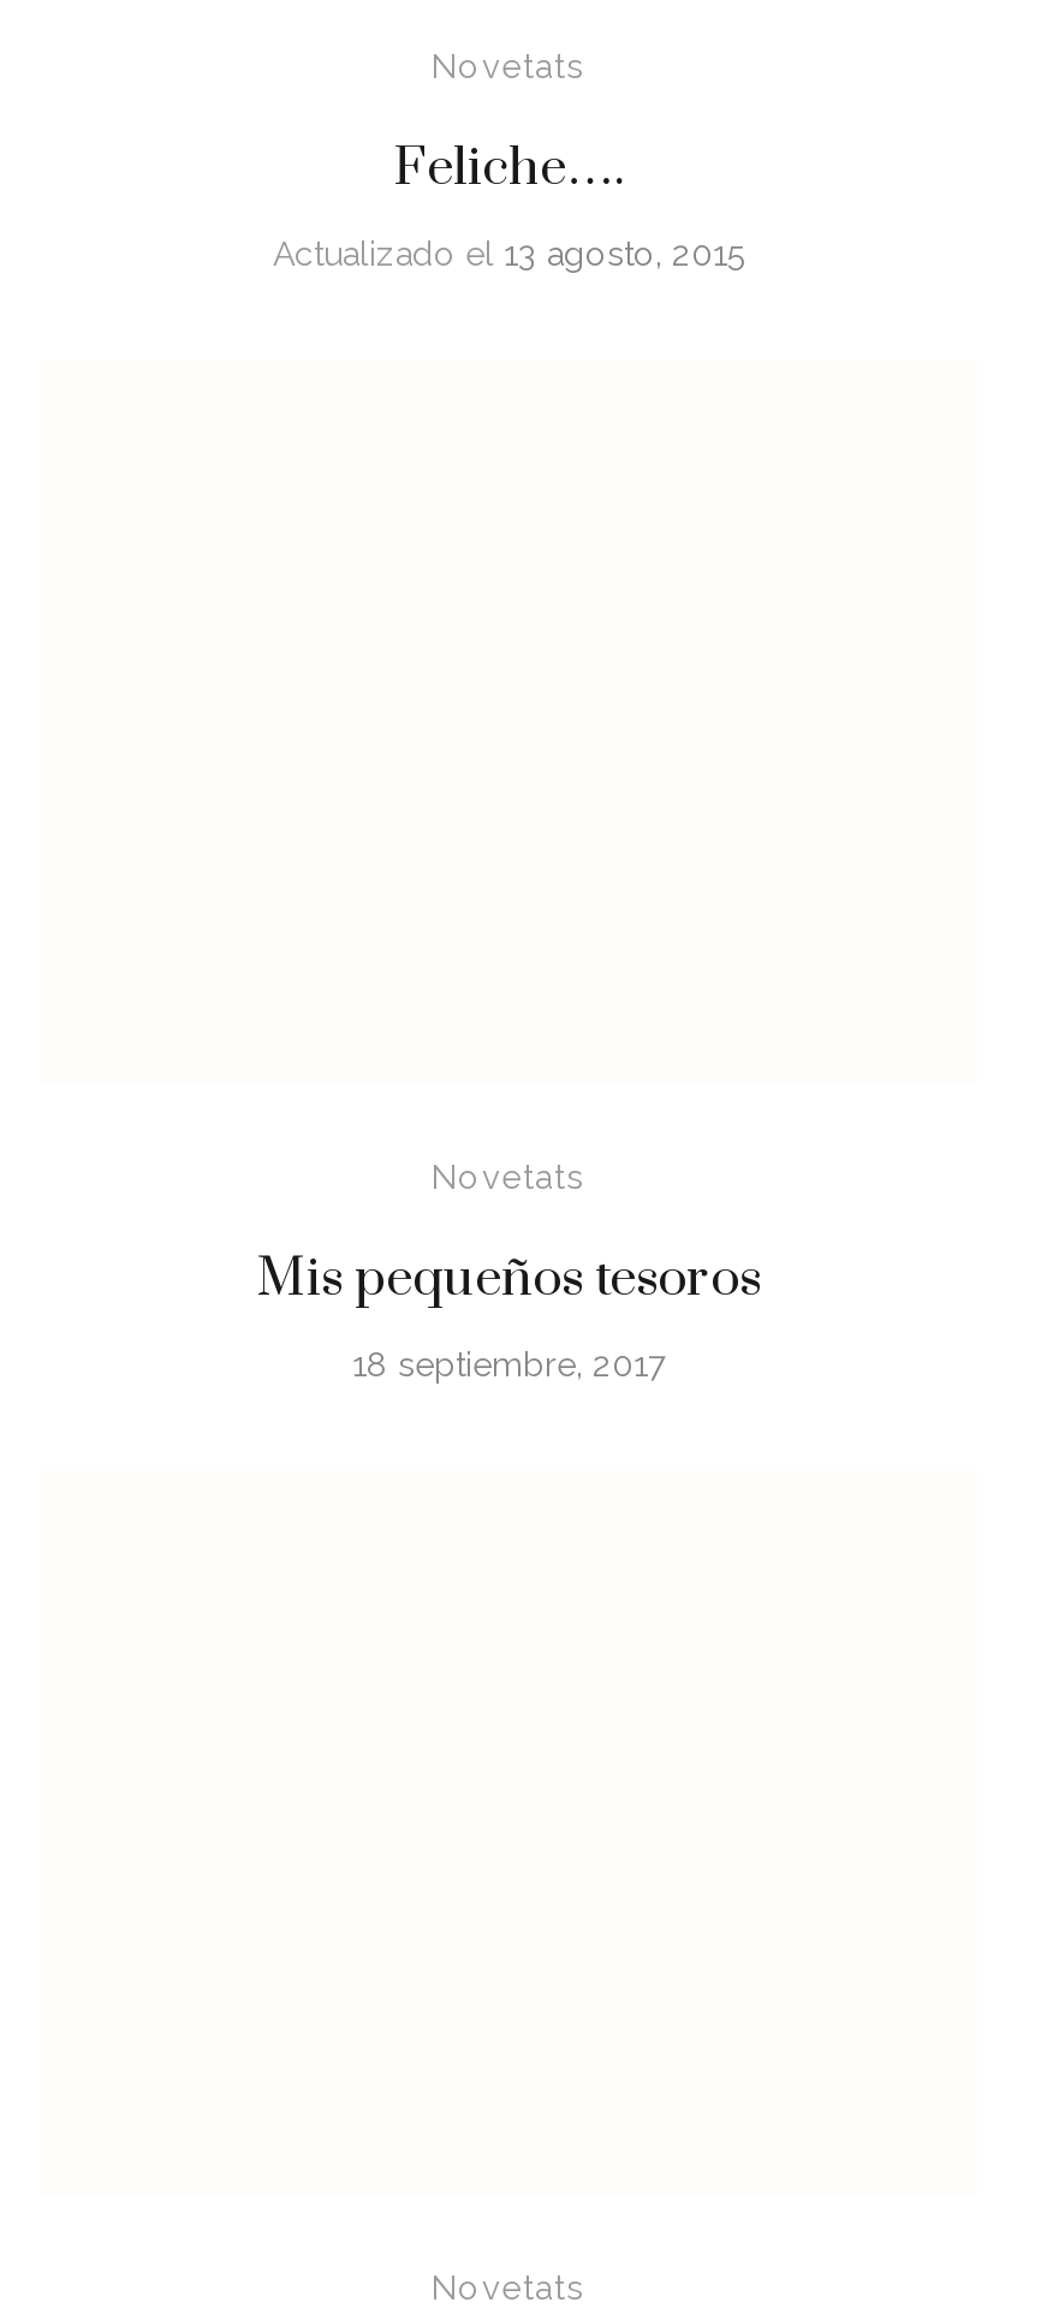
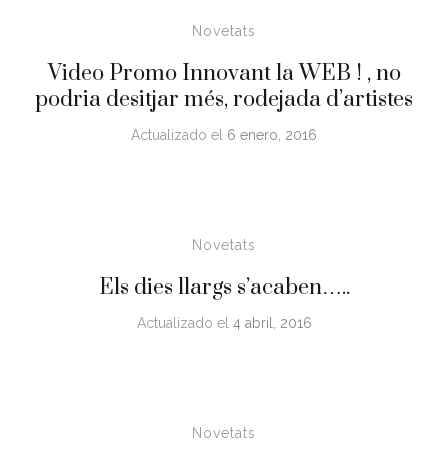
- Feliche….
+ Video Promo Innovant la WEB ! , no
+ podria desitjar més, rodejada d’artistes

- Actualizado el 13 agosto, 2015
+ Actualizado el 6 enero, 2016

- Mis pequeños tesoros
+ Els dies llargs s’acaben…..

- 18 septiembre, 2017
+ Actualizado el 4 abril, 2016
